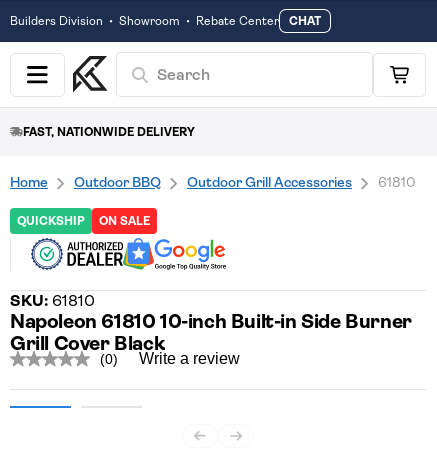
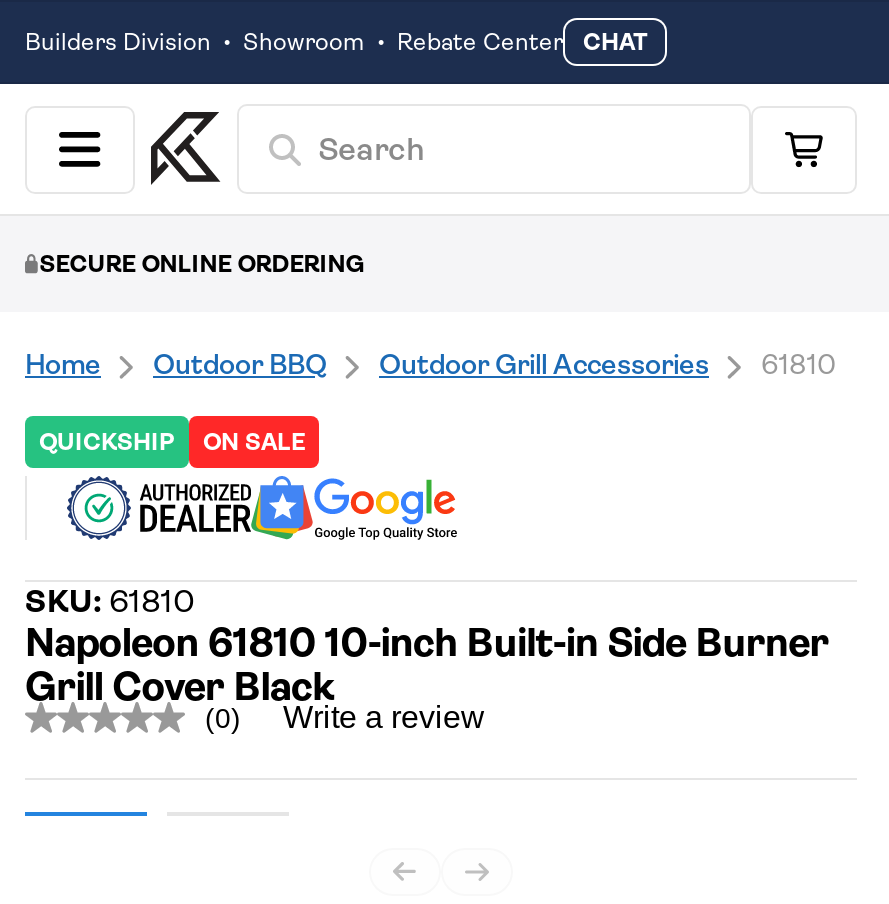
- FAST, NATIONWIDE DELIVERY
+ SECURE ONLINE ORDERING
